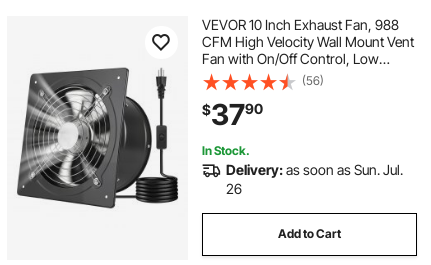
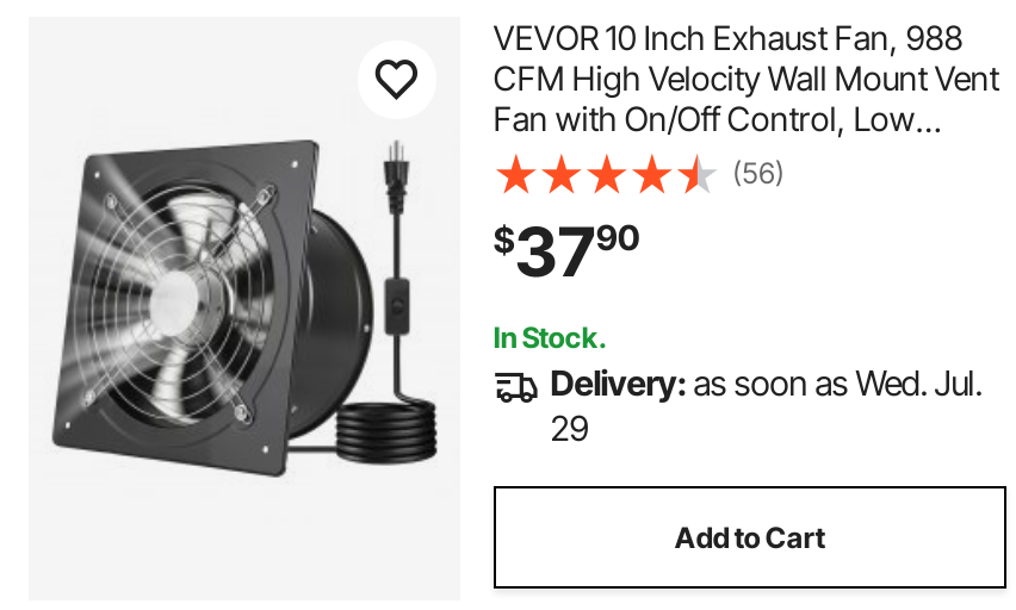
- Delivery: as soon as Sun. Jul.
+ Delivery: as soon as Wed. Jul.

- 26
+ 29
